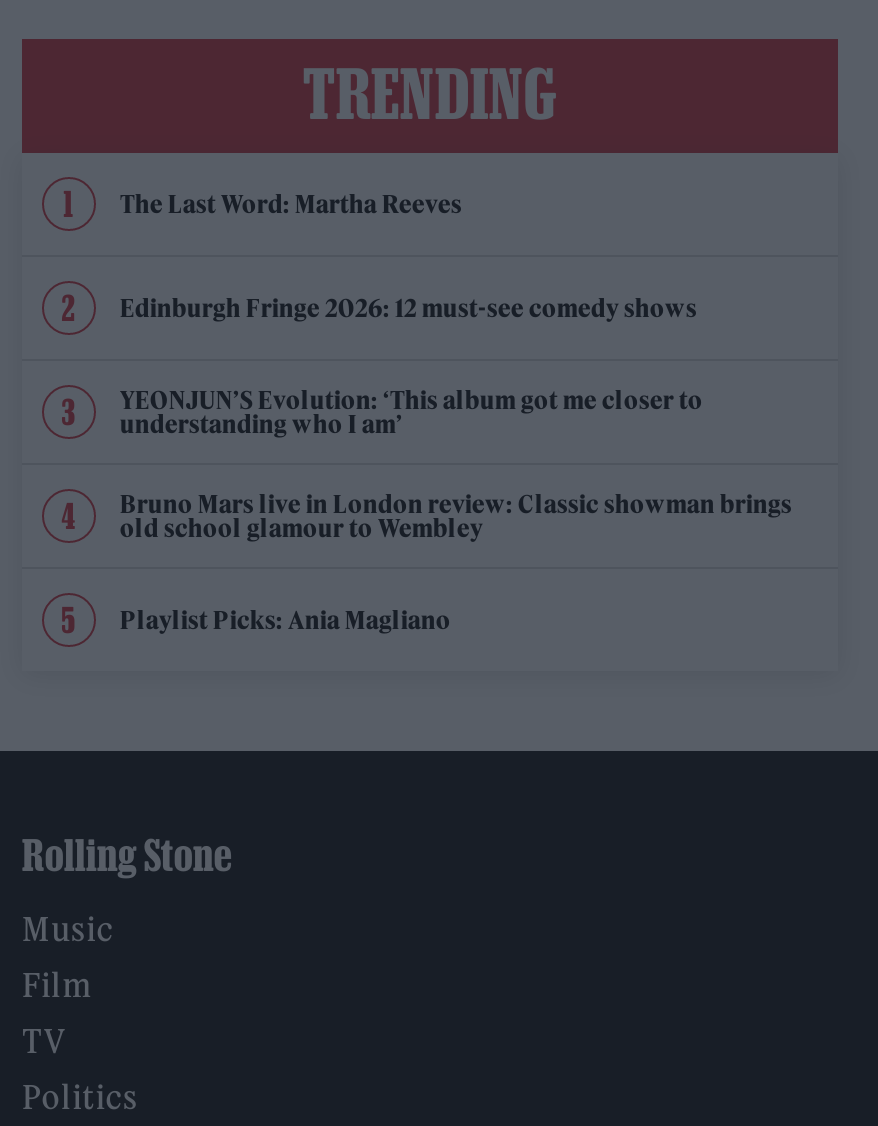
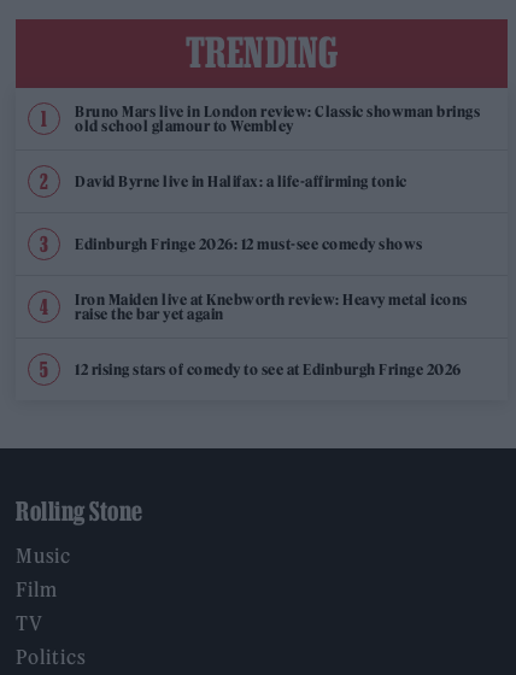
- The Last Word: Martha Reeves
- YEONJUN’S Evolution: ‘This album got me closer to
- understanding who I am’

moved down: Edinburgh Fringe 2026: 12 must-see comedy shows

moved up: Bruno Mars live in London review: Classic showman brings | old school glamour to Wembley

- Playlist Picks: Ania Magliano
+ David Byrne live in Halifax: a life-affirming tonic
+ Iron Maiden live at Knebworth review: Heavy metal icons
+ raise the bar yet again
+ 12 rising stars of comedy to see at Edinburgh Fringe 2026
